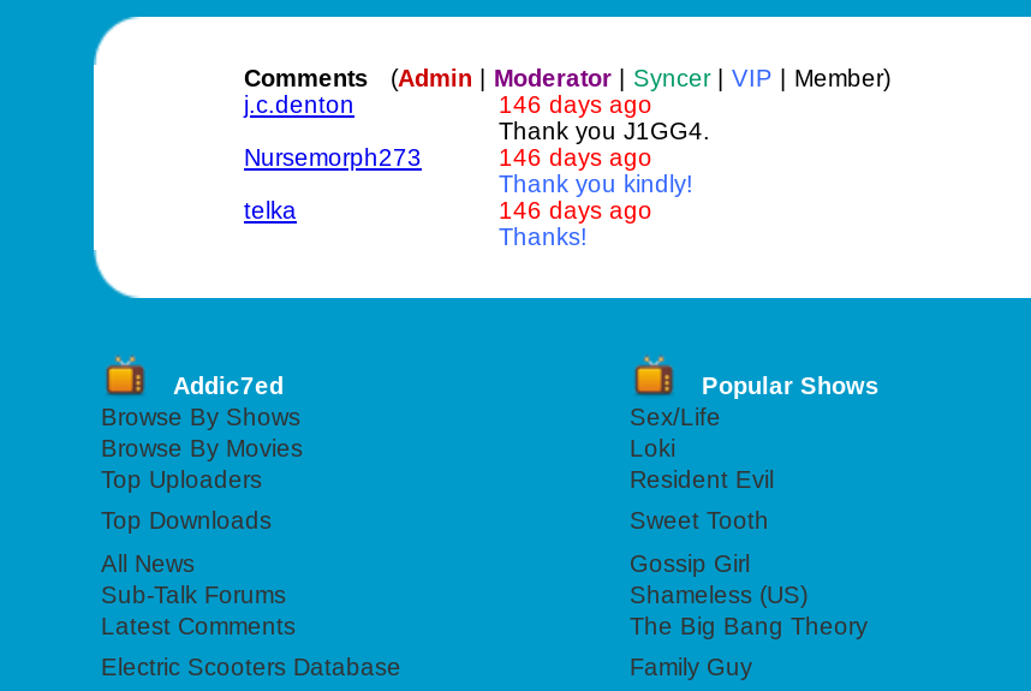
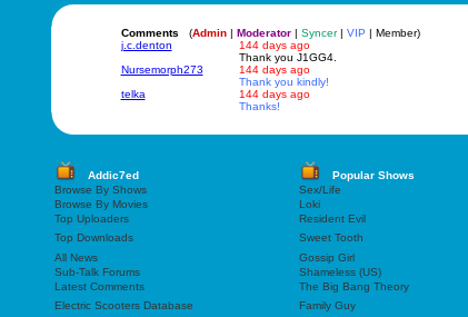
- 146 days ago
+ 144 days ago

- 146 days ago
+ 144 days ago

- 146 days ago
+ 144 days ago
